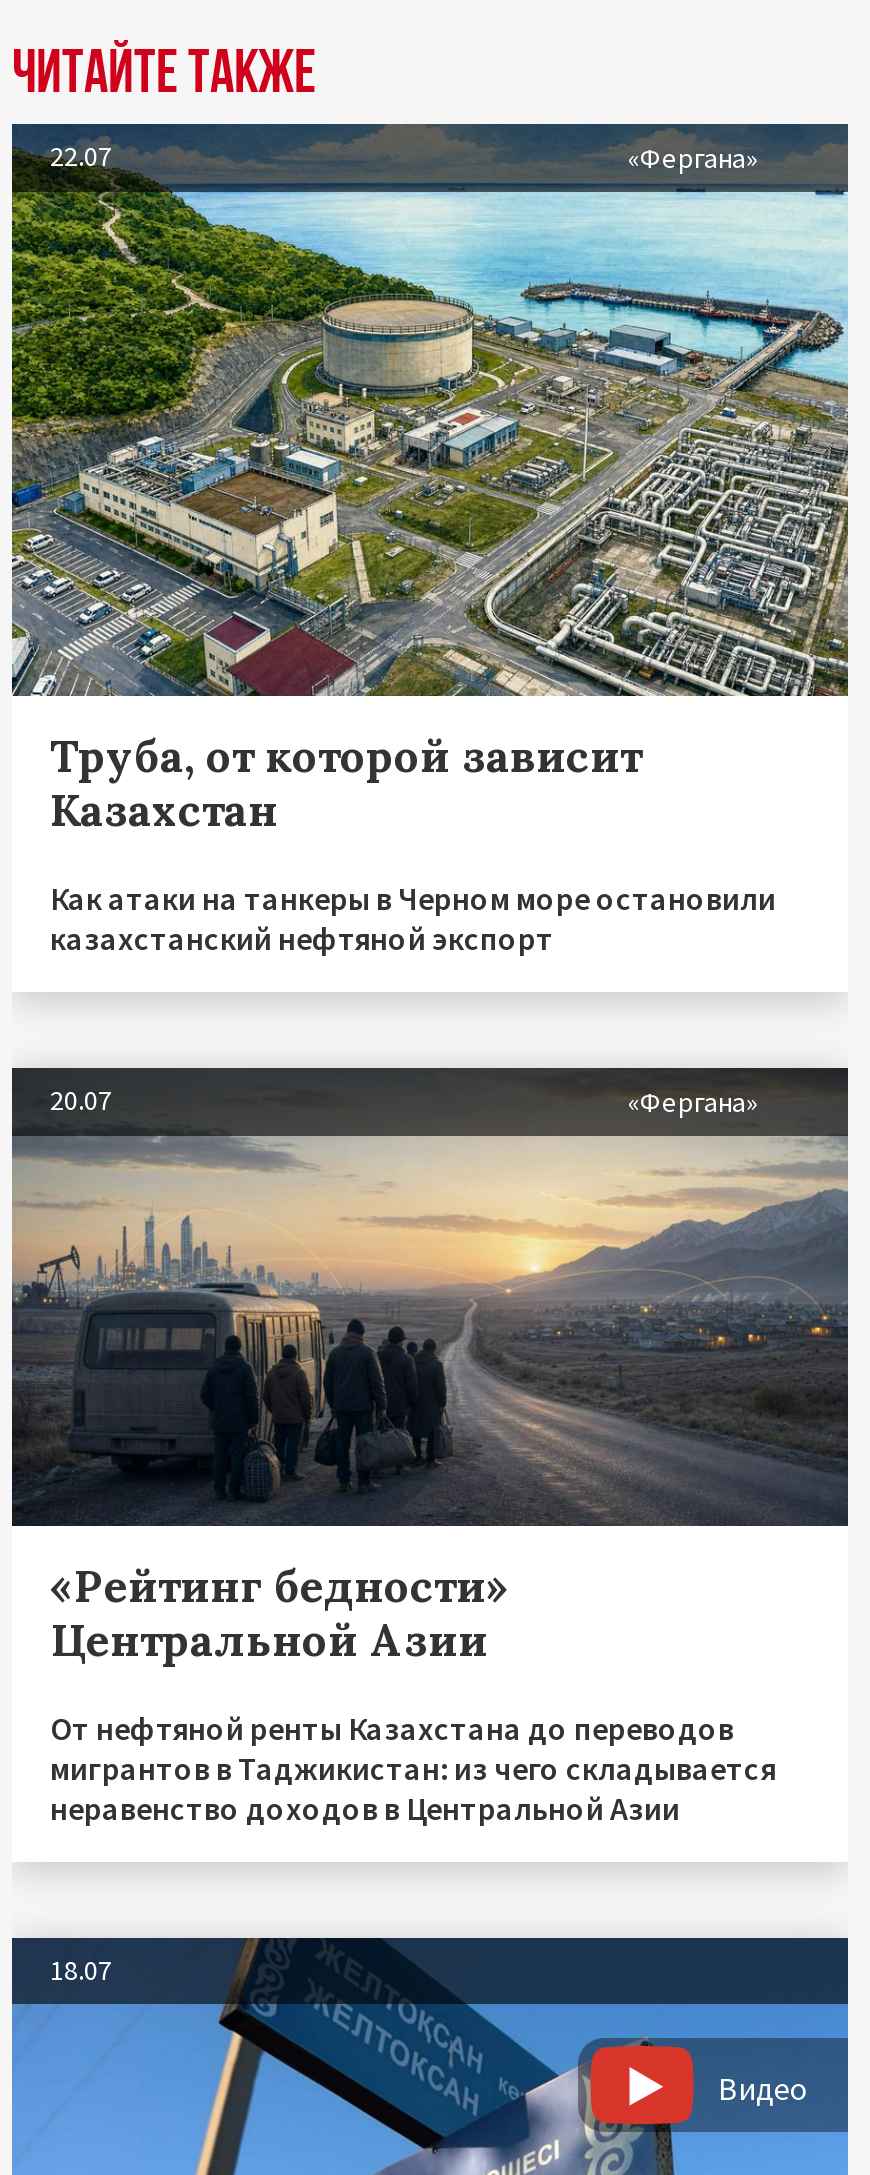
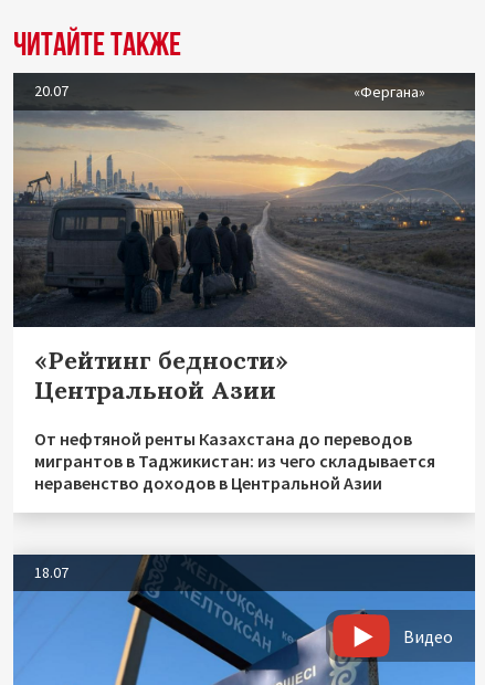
- [image]
- 22.07
- «Фергана»

- Труба, от которой зависит
- Казахстан
- Как атаки на танкеры в Черном море остановили
- казахстанский нефтяной экспорт
